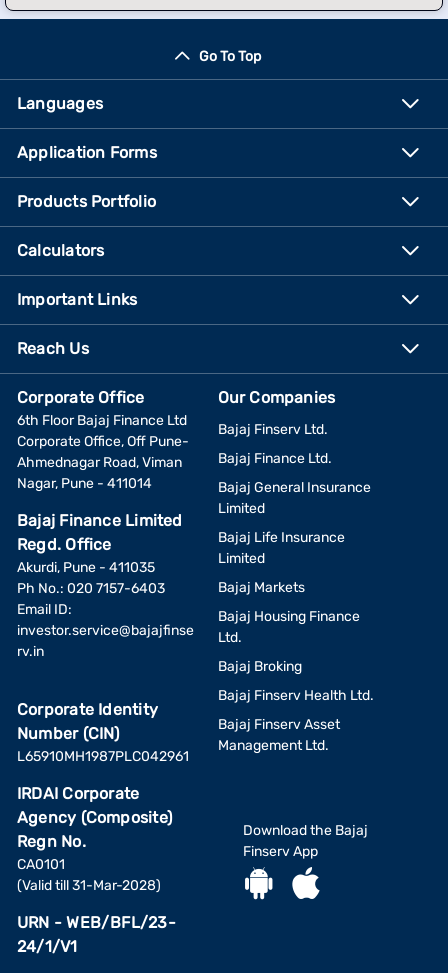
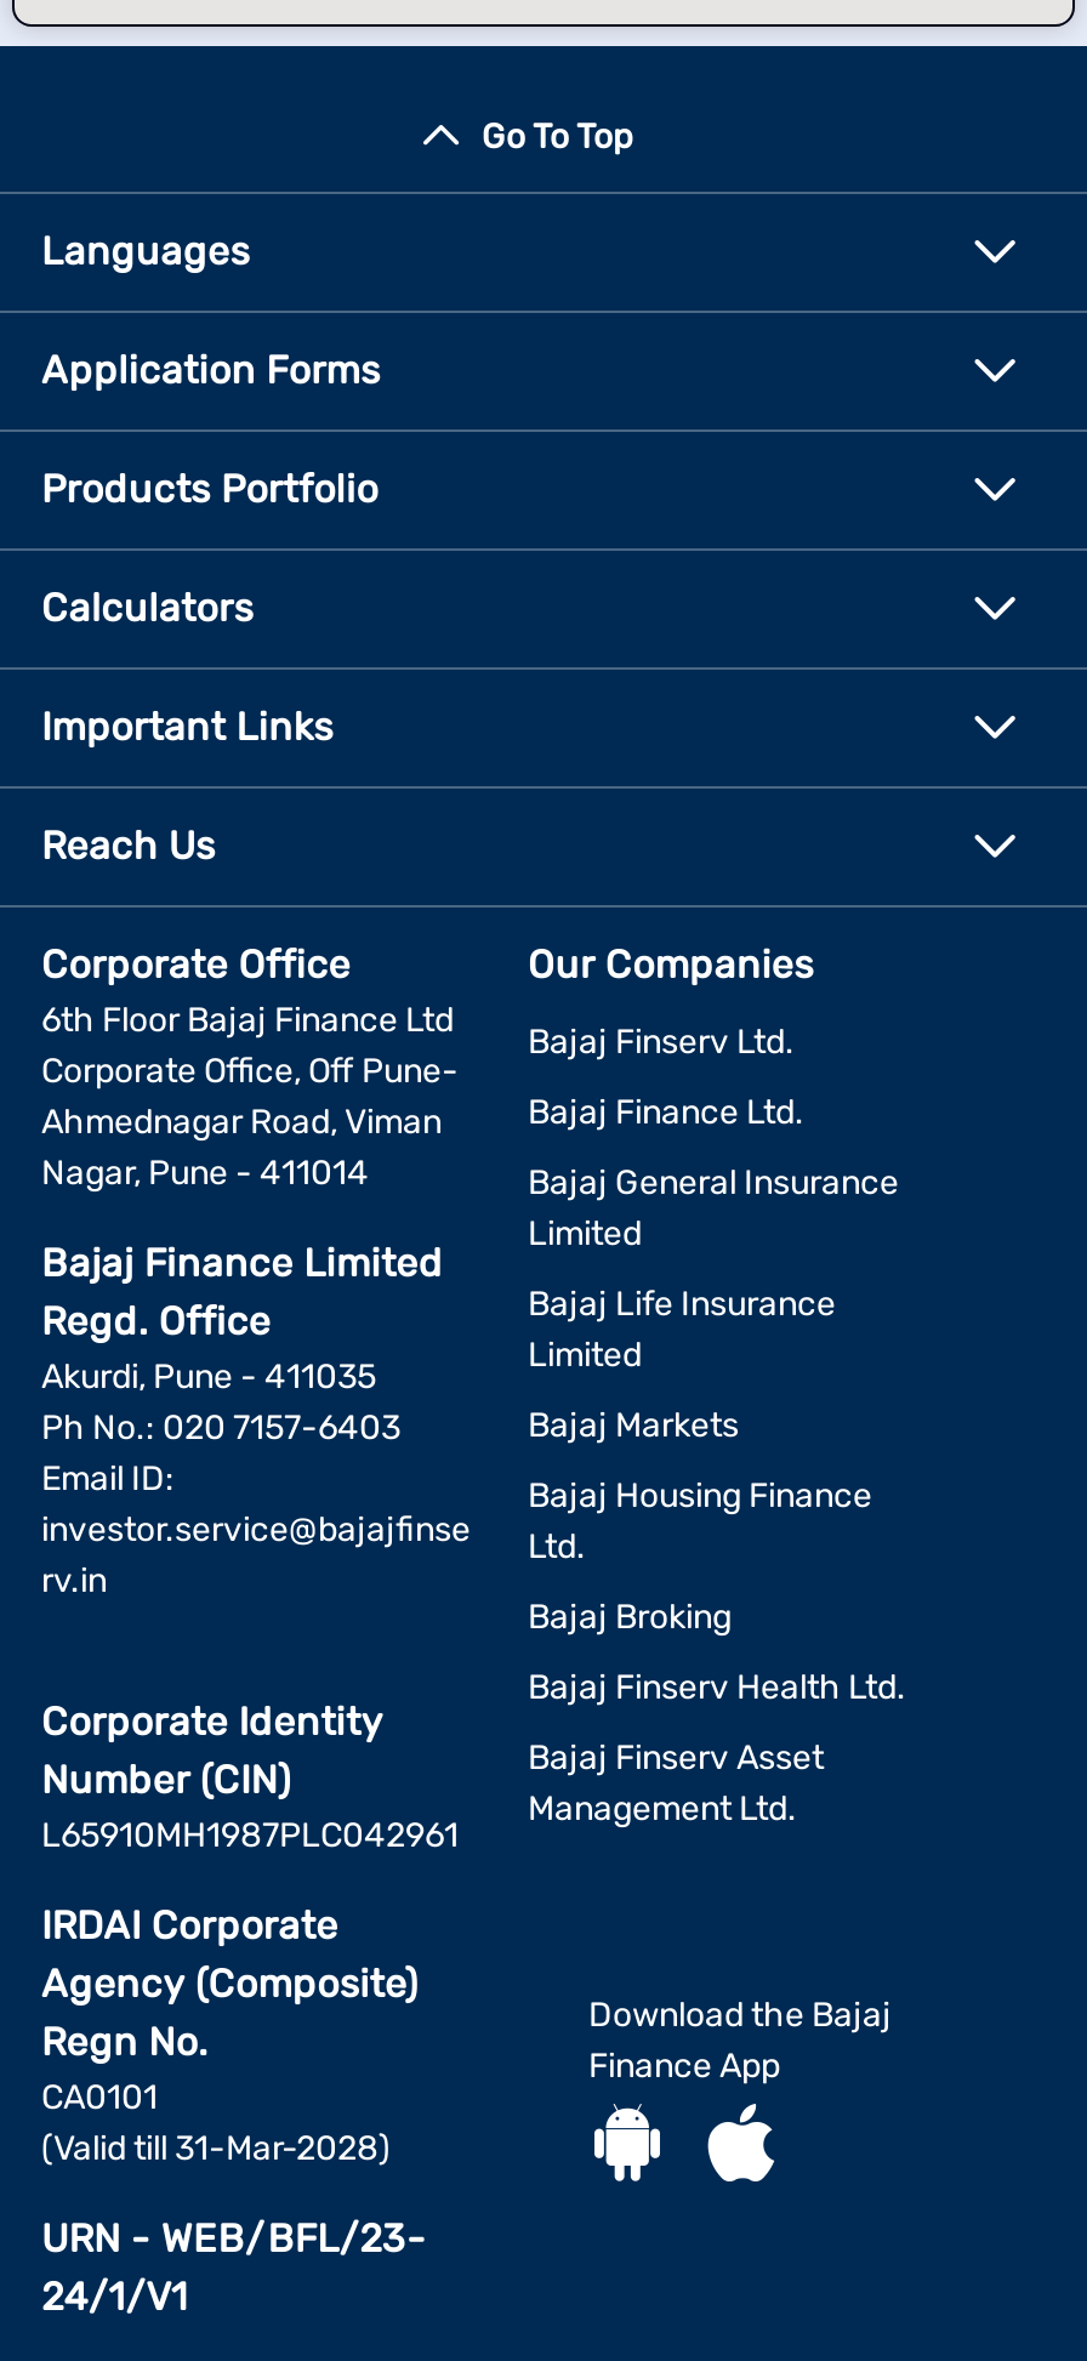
- Finserv App
+ Finance App
